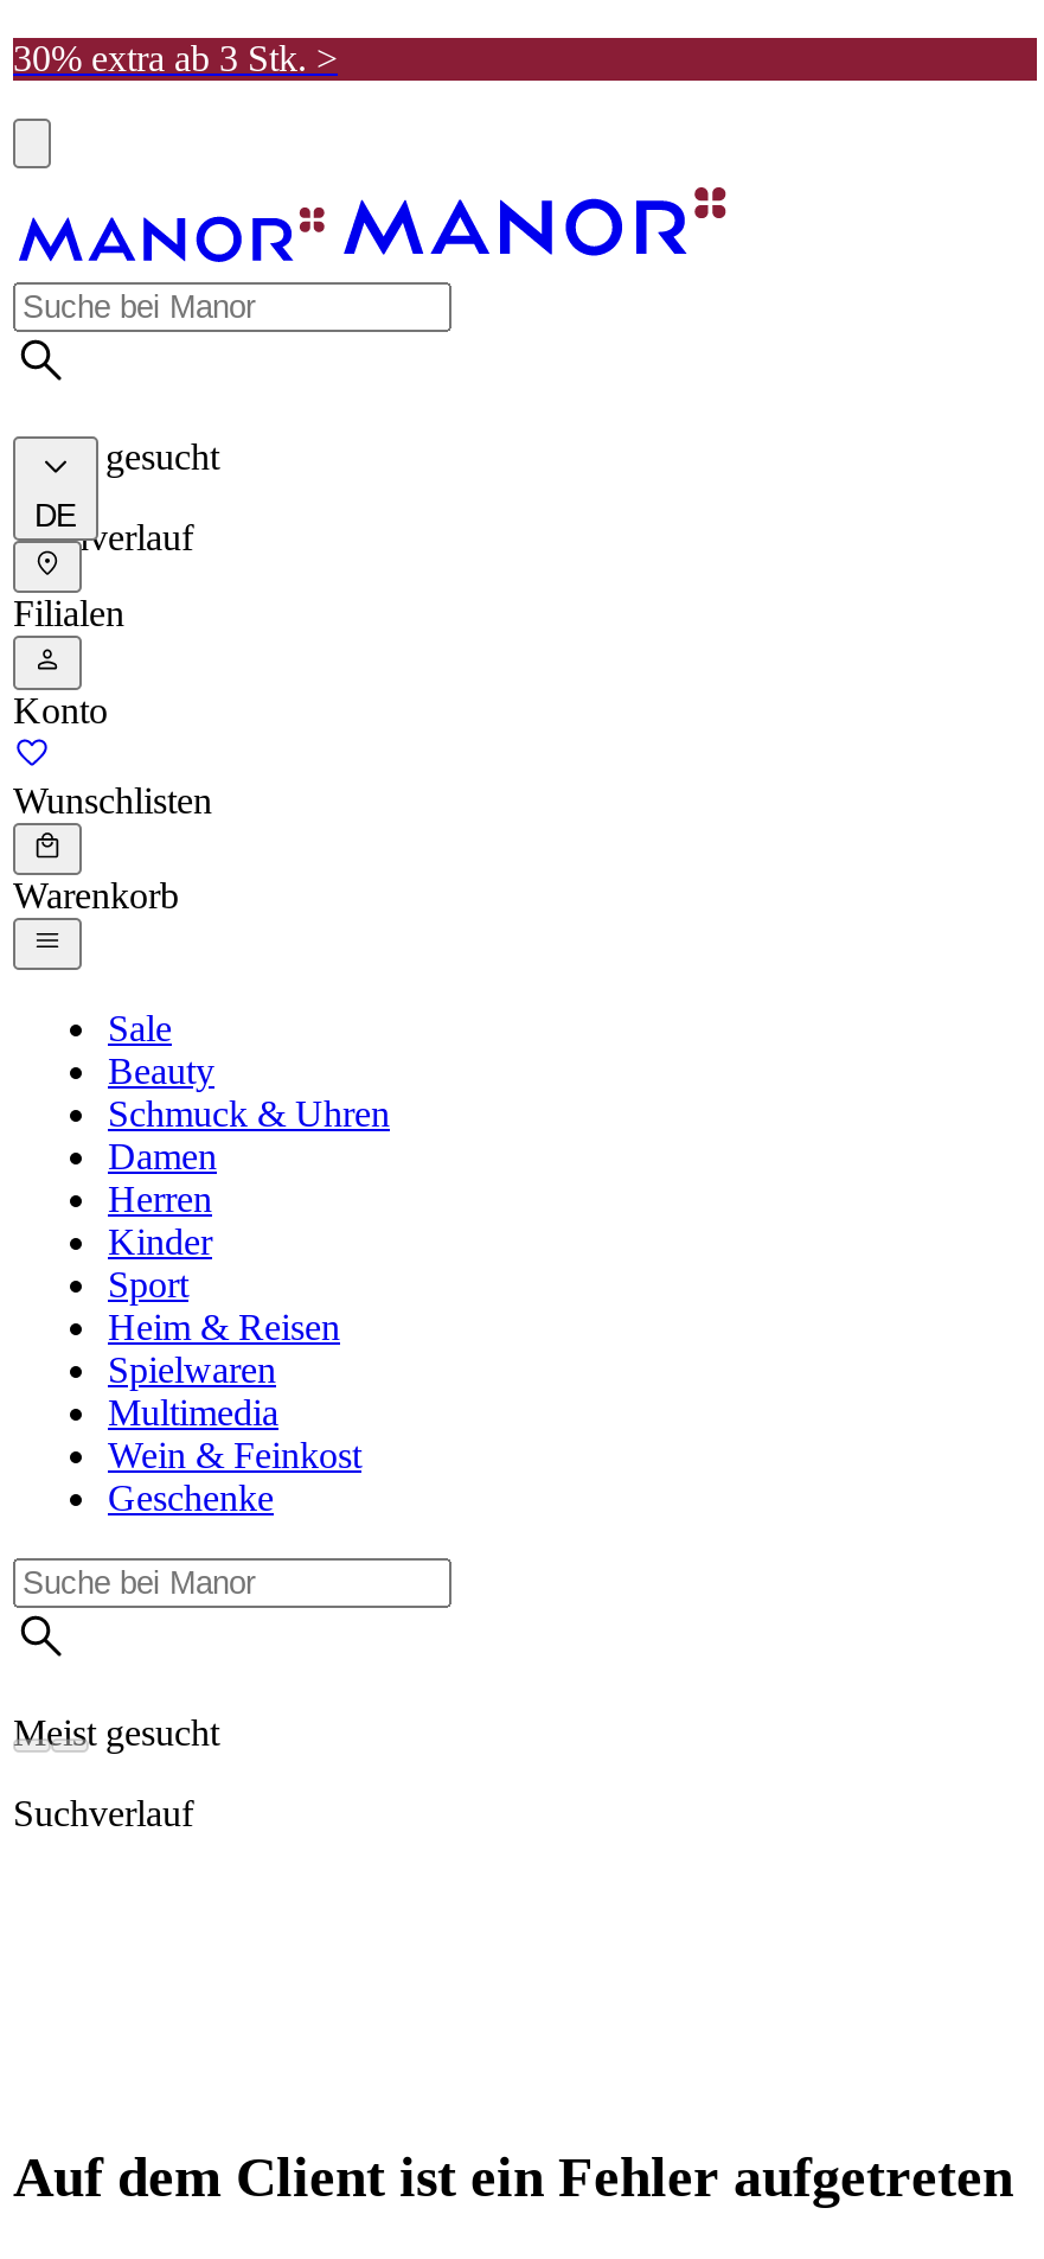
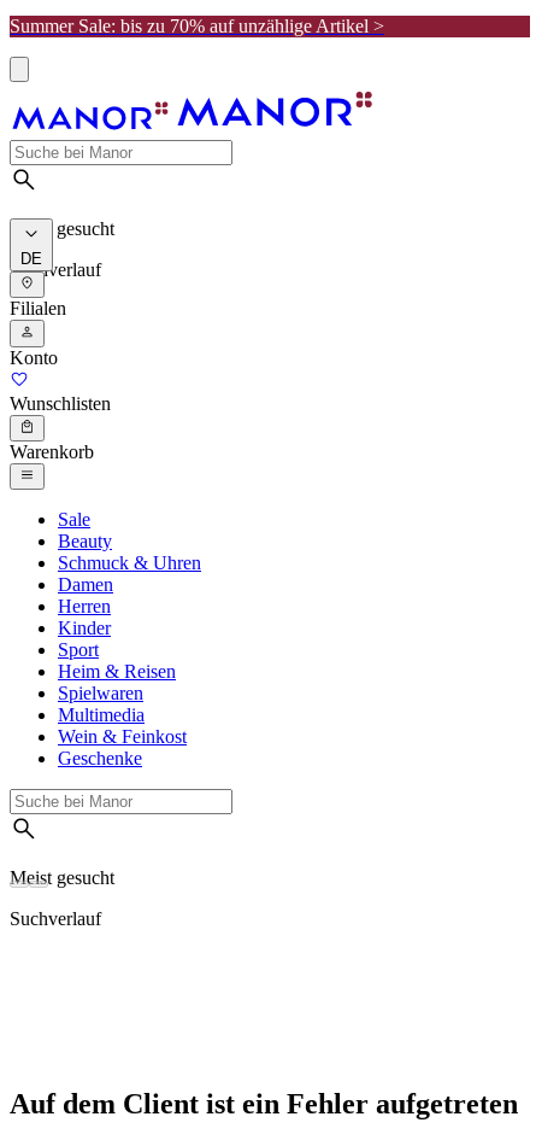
- 30% extra ab 3 Stk. >
+ Summer Sale: bis zu 70% auf unzählige Artikel >
